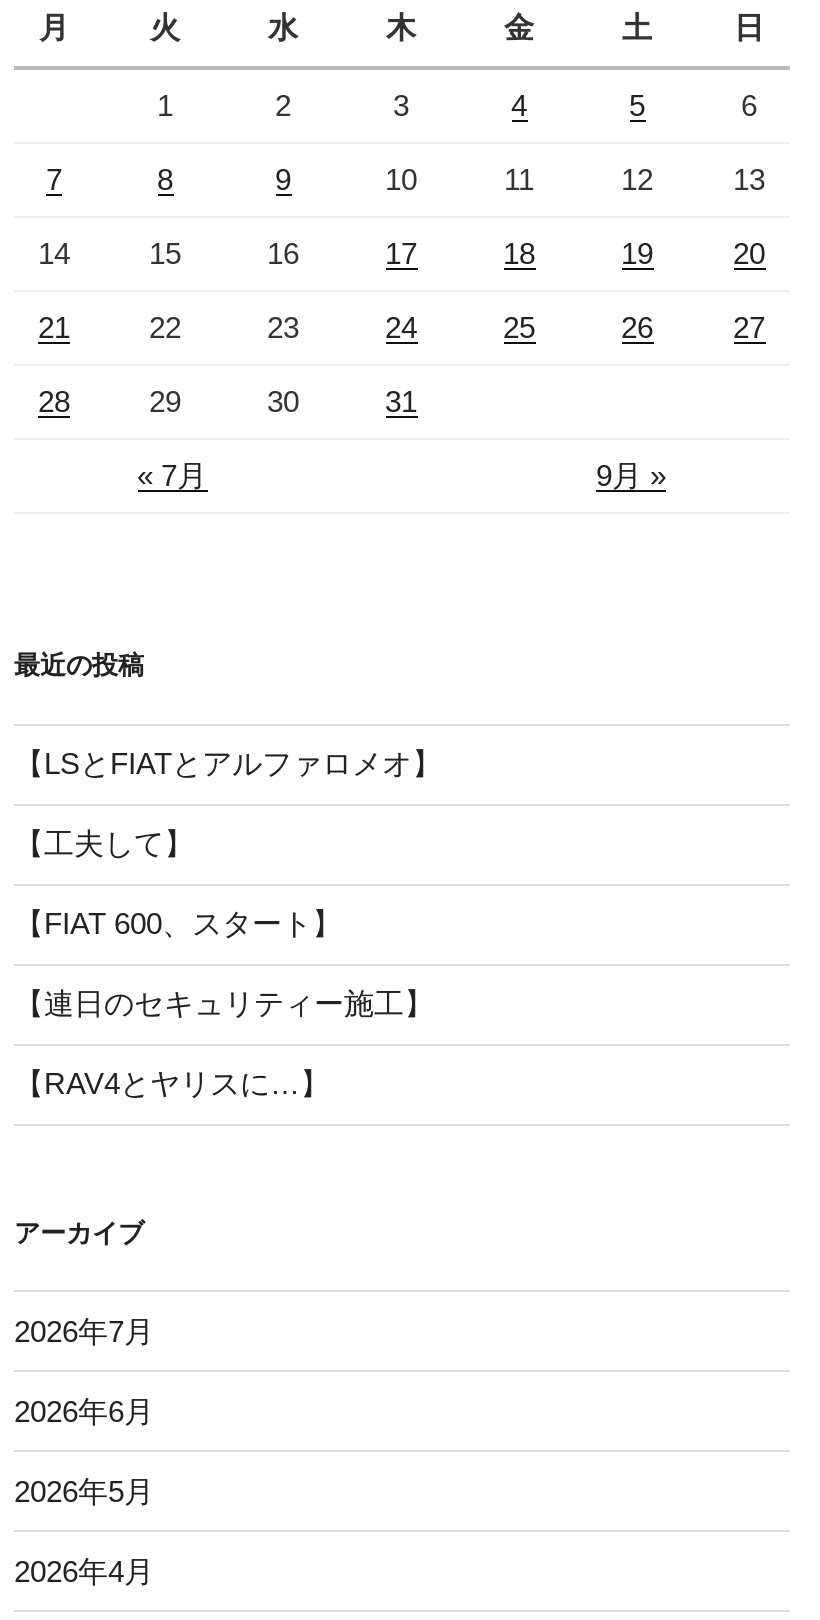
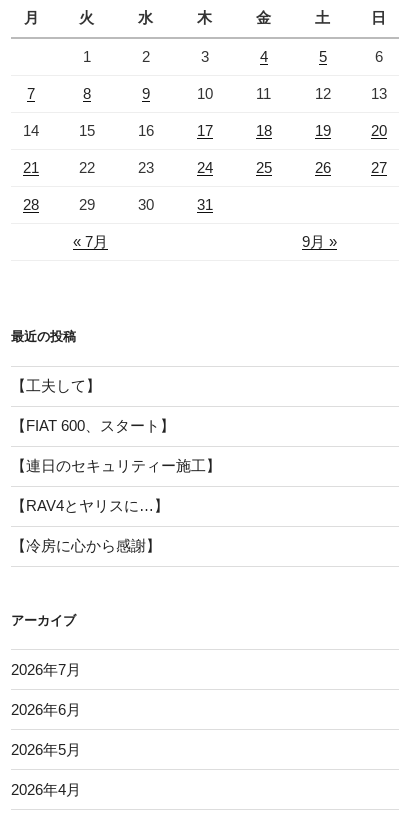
- 【LSとFIATとアルファロメオ】

moved up: 【工夫して】 | 【FIAT 600、スタート】 | 【連日のセキュリティー施工】 | 【RAV4とヤリスに…】

+ 【冷房に心から感謝】
